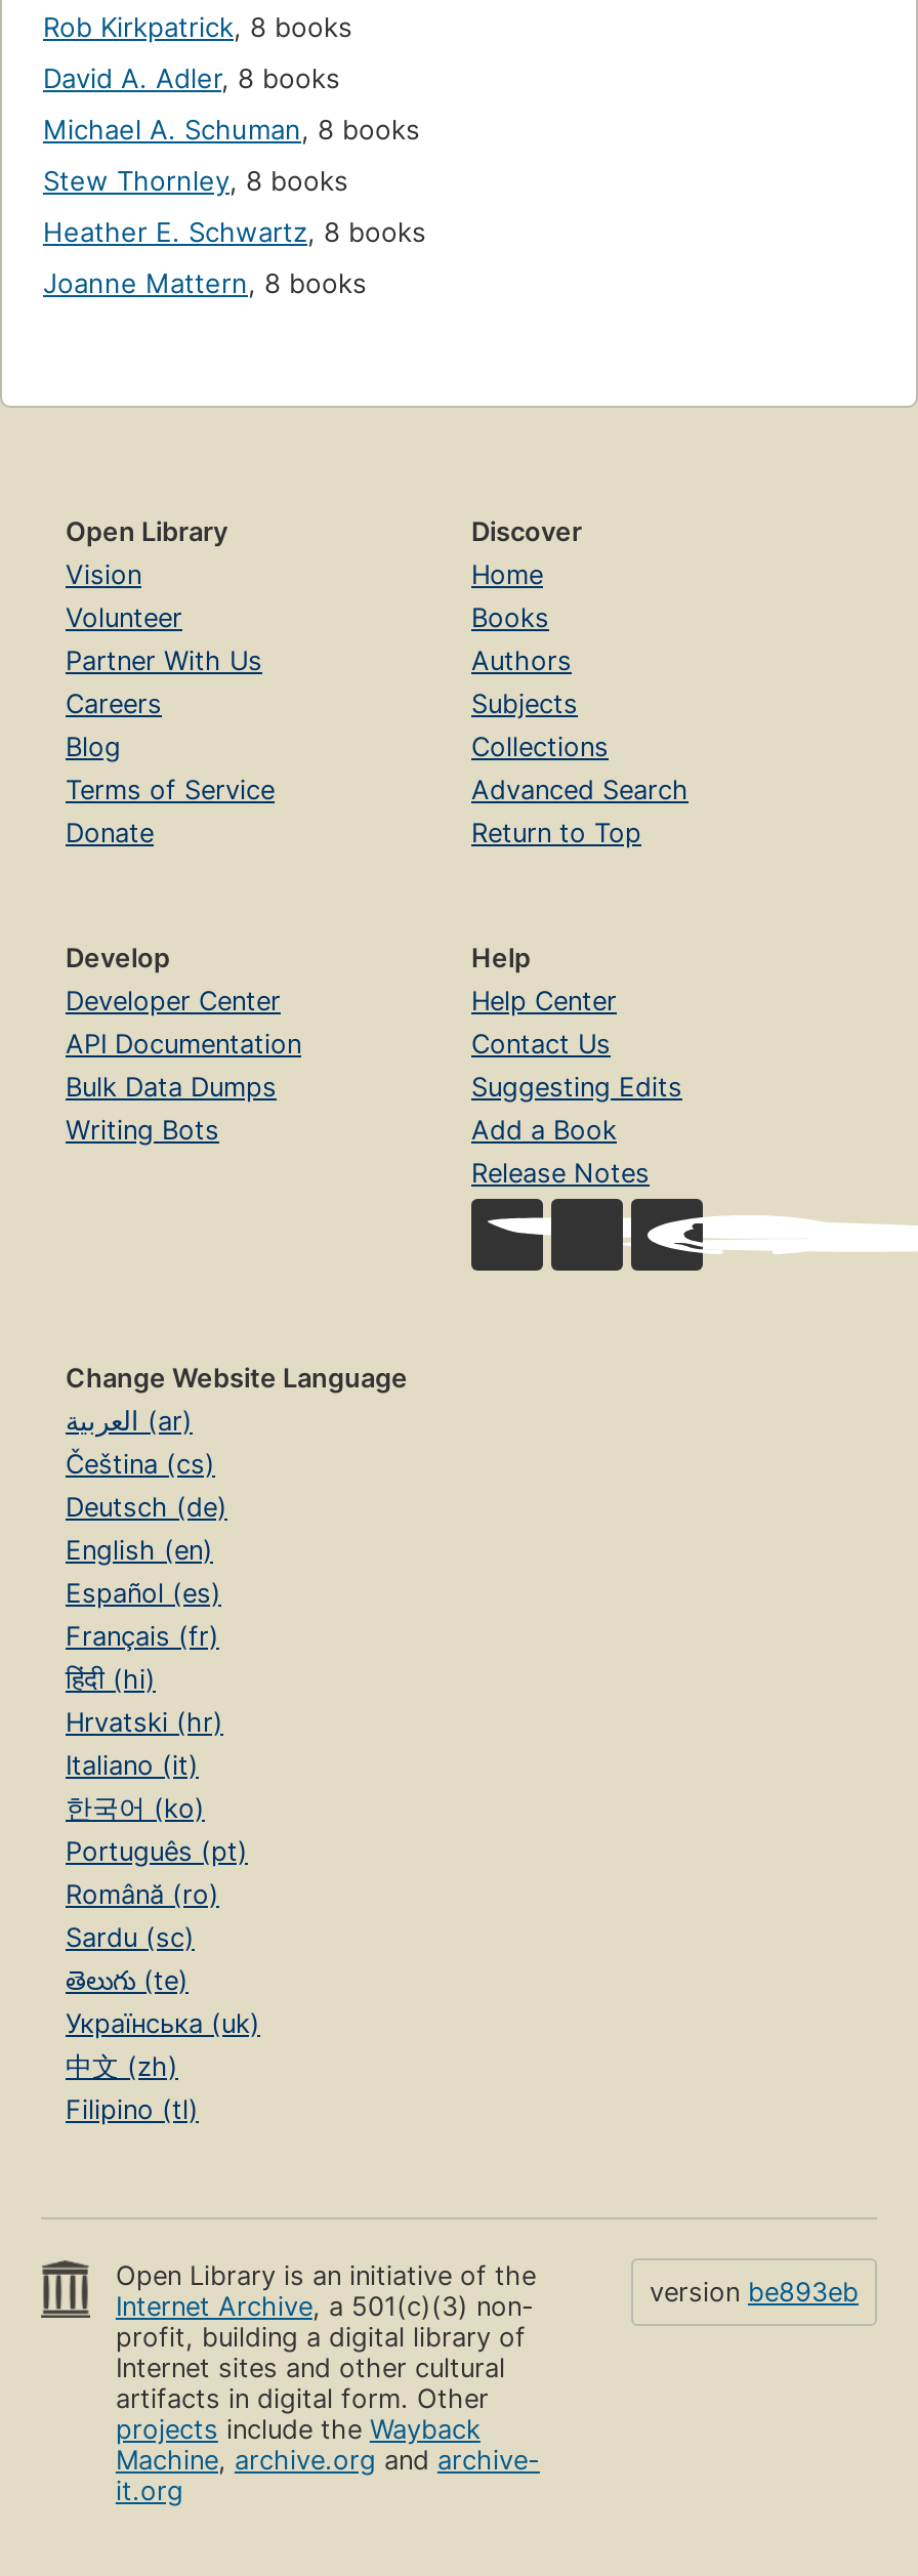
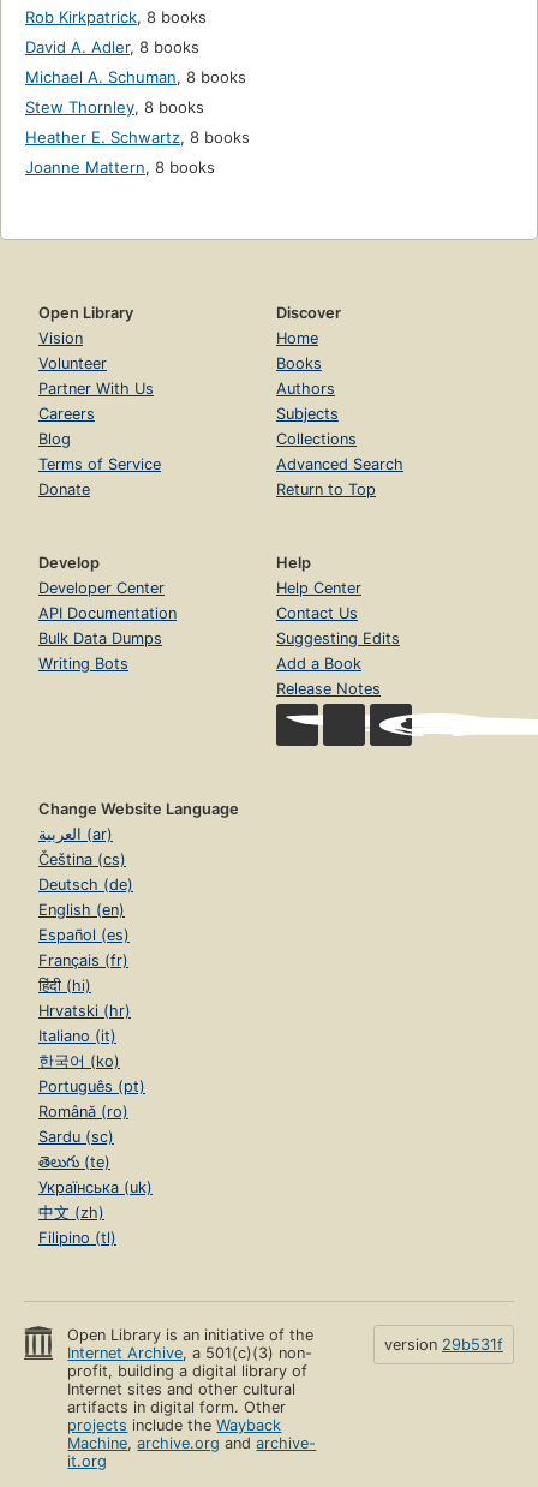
- version be893eb
+ version 29b531f
